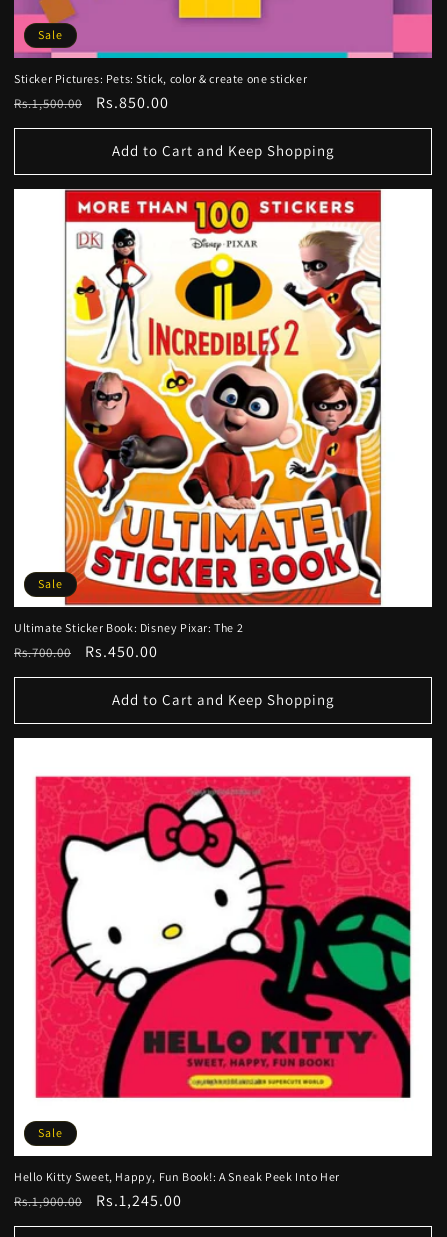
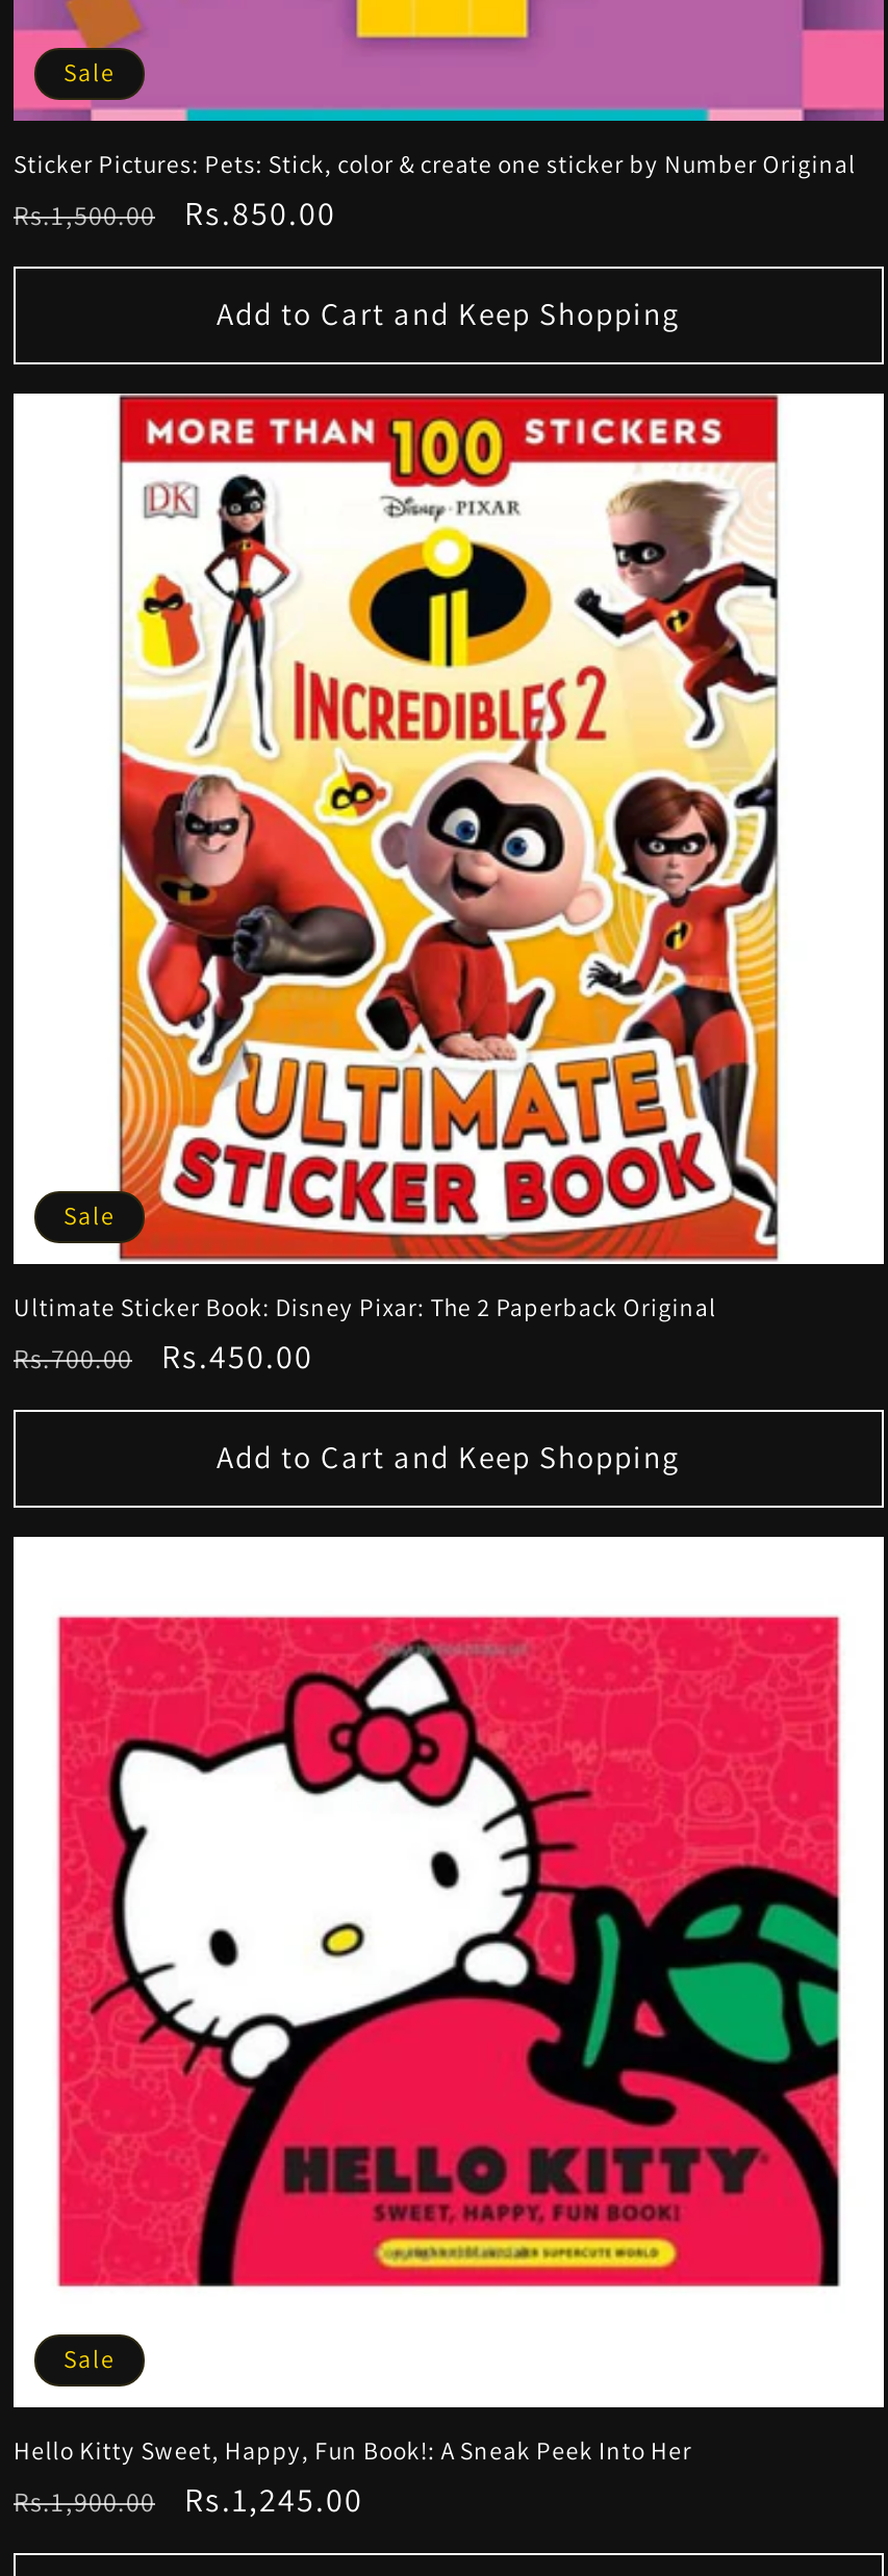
- Sticker Pictures: Pets: Stick, color & create one sticker
+ Sticker Pictures: Pets: Stick, color & create one sticker by Number Original

- Ultimate Sticker Book: Disney Pixar: The 2
+ Ultimate Sticker Book: Disney Pixar: The 2 Paperback Original
